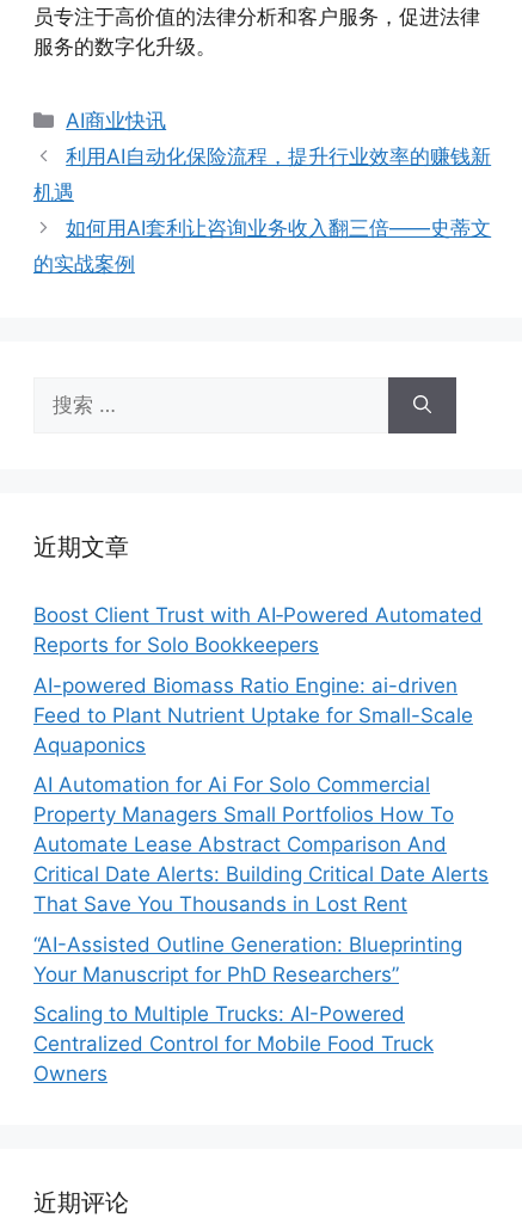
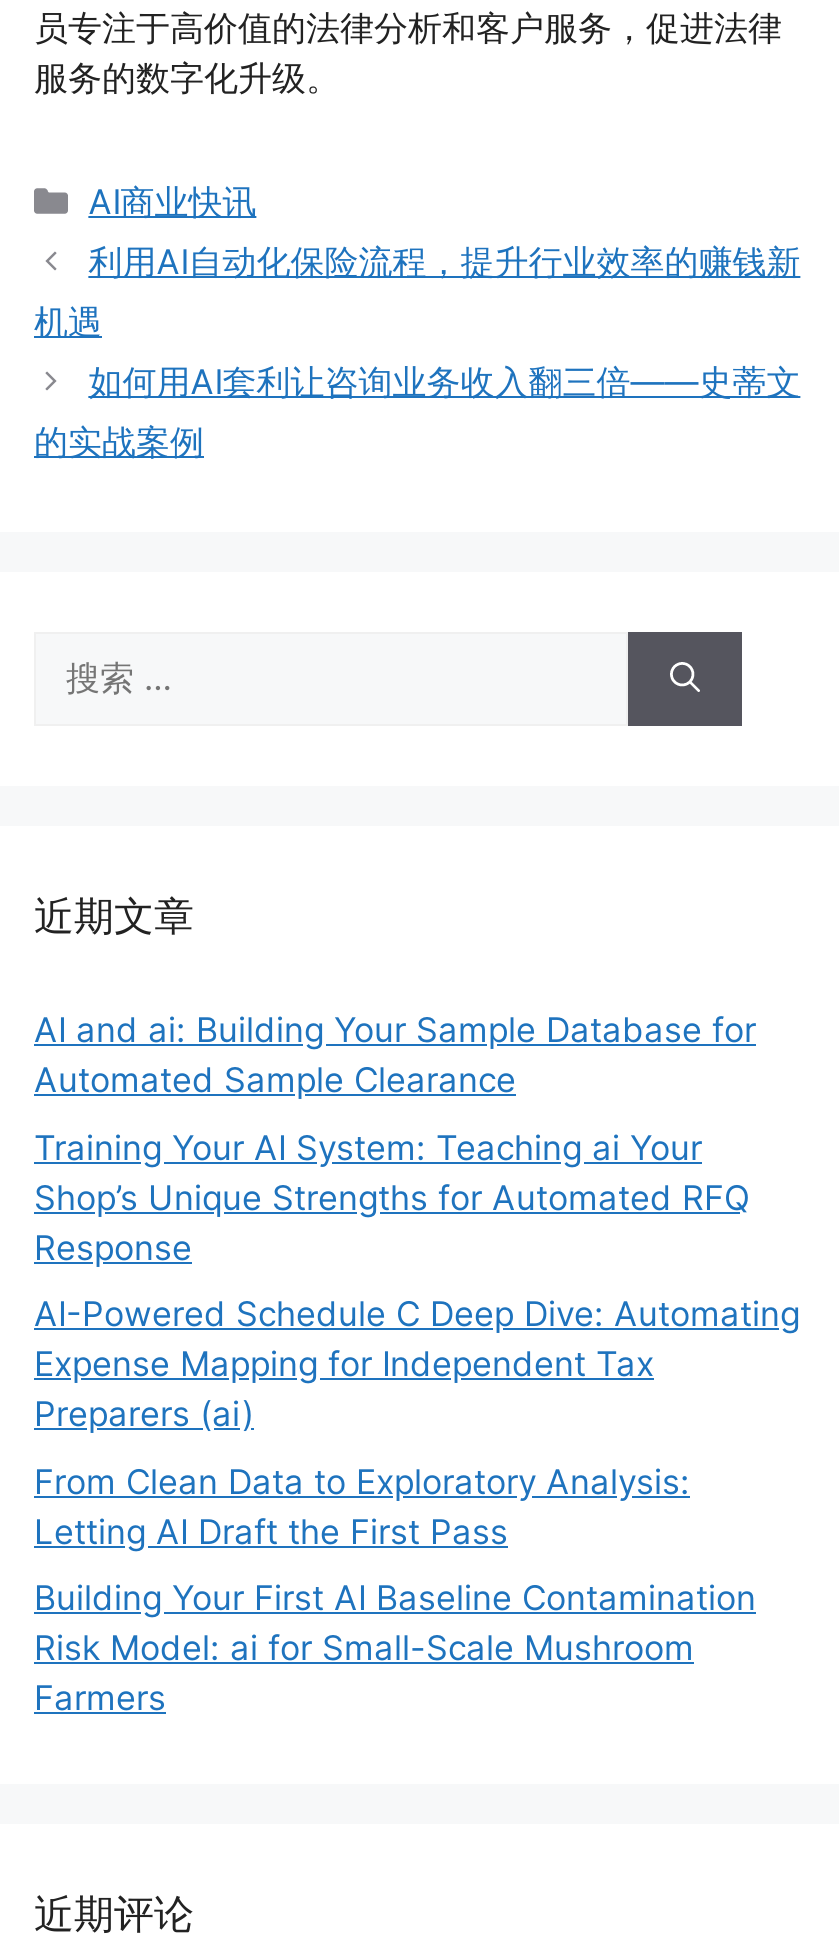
- Boost Client Trust with AI‑Powered Automated
- Reports for Solo Bookkeepers
+ AI and ai: Building Your Sample Database for
+ Automated Sample Clearance

- AI-powered Biomass Ratio Engine: ai-driven
- Feed to Plant Nutrient Uptake for Small-Scale
- Aquaponics
+ Training Your AI System: Teaching ai Your
+ Shop’s Unique Strengths for Automated RFQ
+ Response

- AI Automation for Ai For Solo Commercial
- Property Managers Small Portfolios How To
- Automate Lease Abstract Comparison And
- Critical Date Alerts: Building Critical Date Alerts
- That Save You Thousands in Lost Rent
+ AI-Powered Schedule C Deep Dive: Automating
+ Expense Mapping for Independent Tax
+ Preparers (ai)

- “AI-Assisted Outline Generation: Blueprinting
- Your Manuscript for PhD Researchers”
+ From Clean Data to Exploratory Analysis:
+ Letting AI Draft the First Pass

- Scaling to Multiple Trucks: AI-Powered
- Centralized Control for Mobile Food Truck
- Owners
+ Building Your First AI Baseline Contamination
+ Risk Model: ai for Small-Scale Mushroom
+ Farmers
